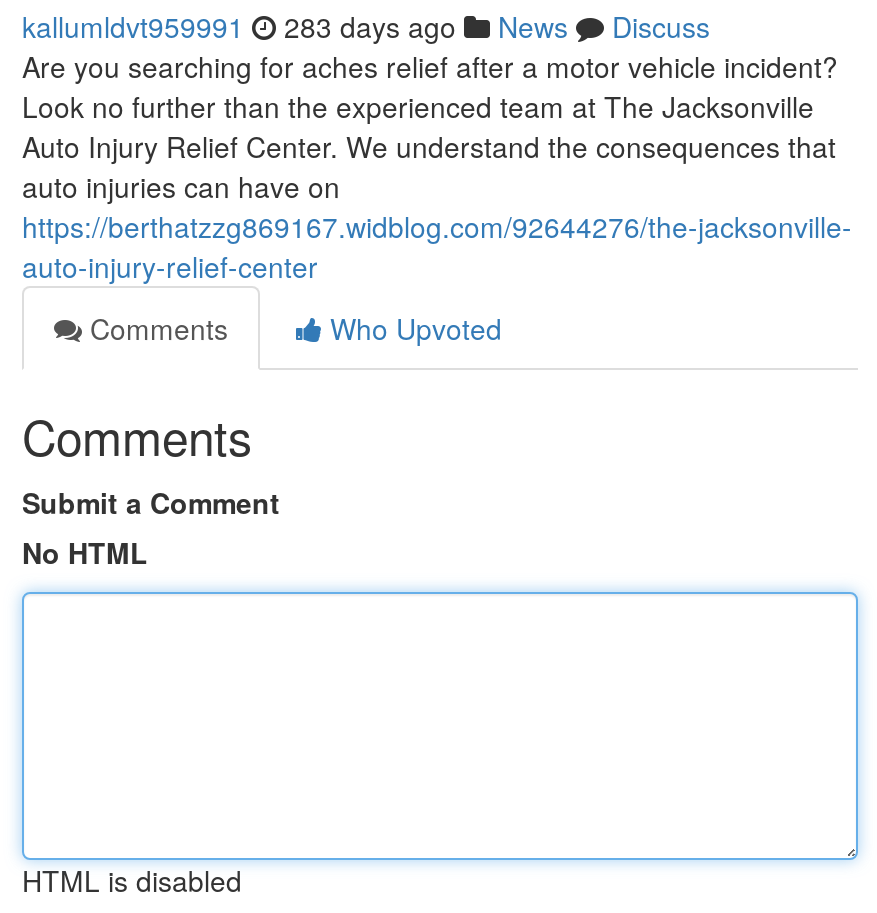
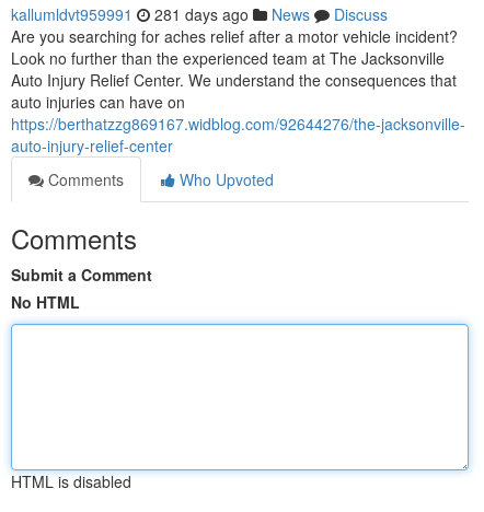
- kallumldvt959991 283 days ago News Discuss
+ kallumldvt959991 281 days ago News Discuss
